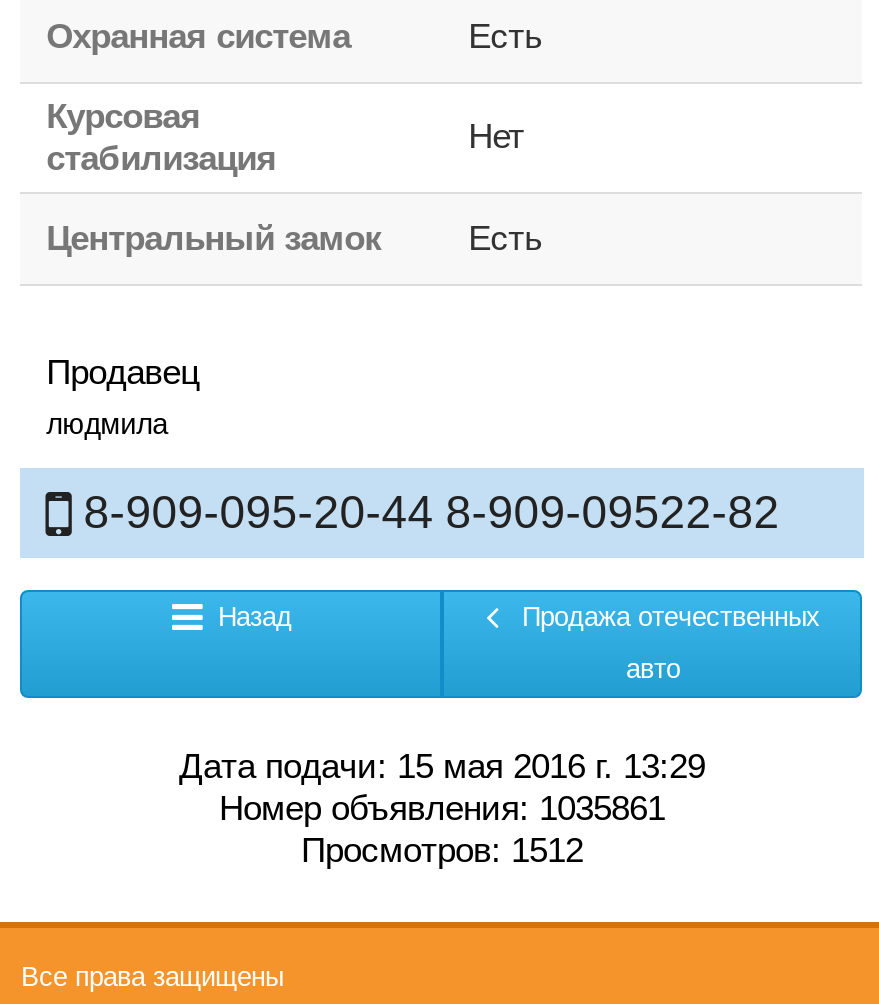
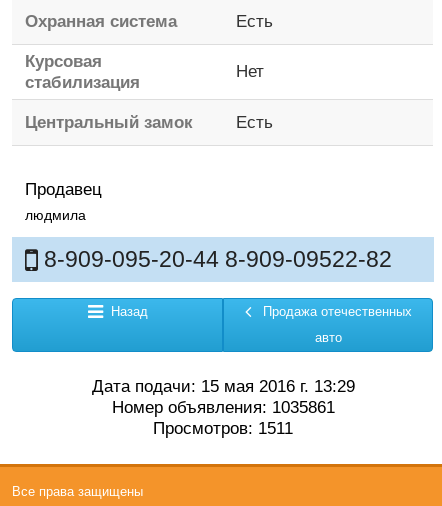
- Просмотров: 1512
+ Просмотров: 1511
